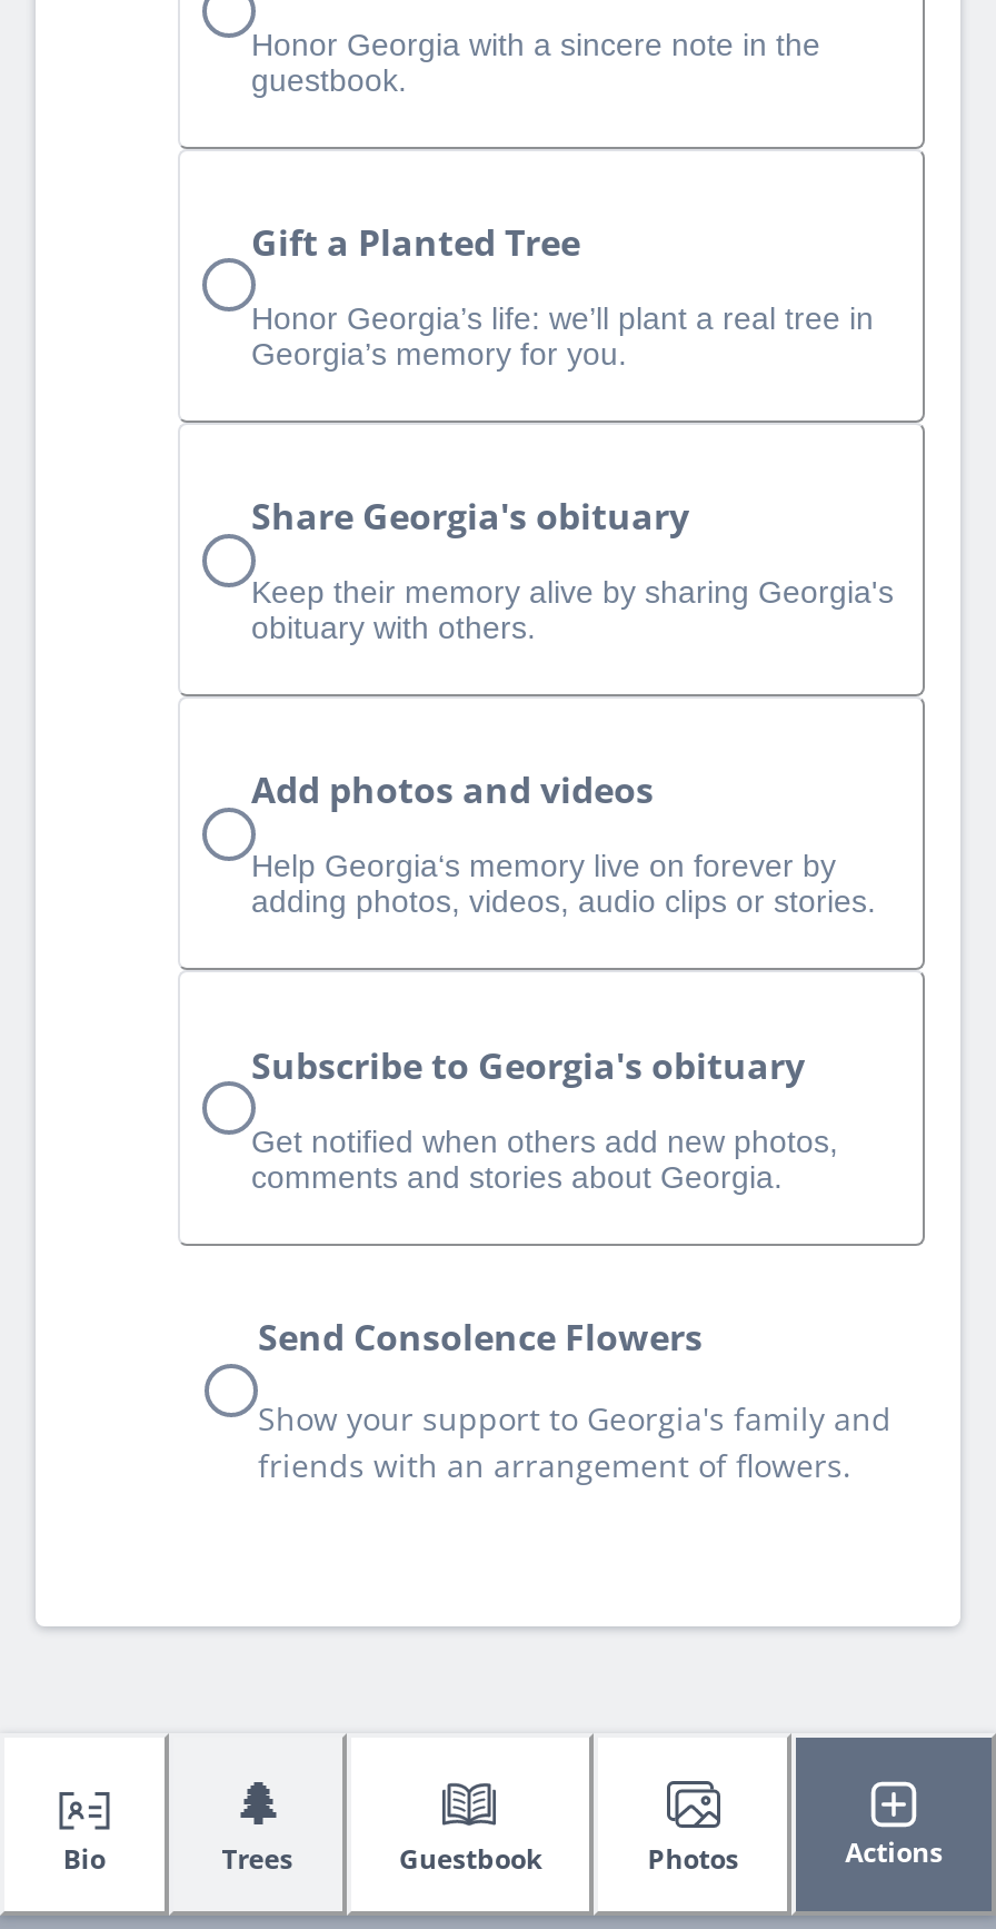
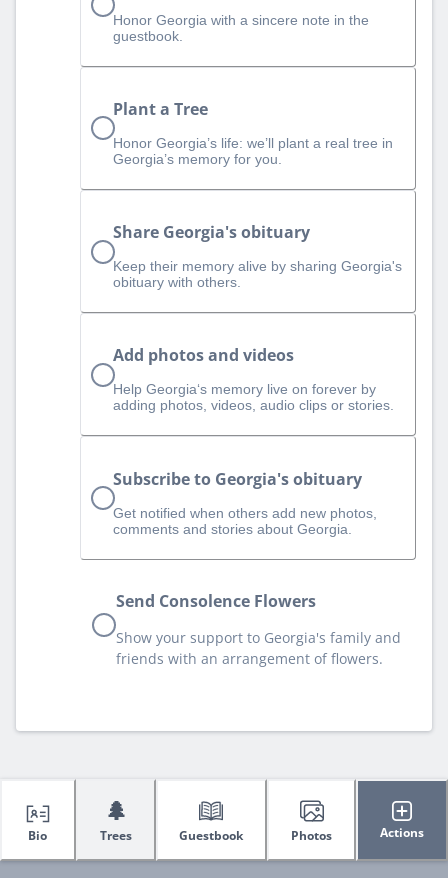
- Gift a Planted Tree
+ Plant a Tree
